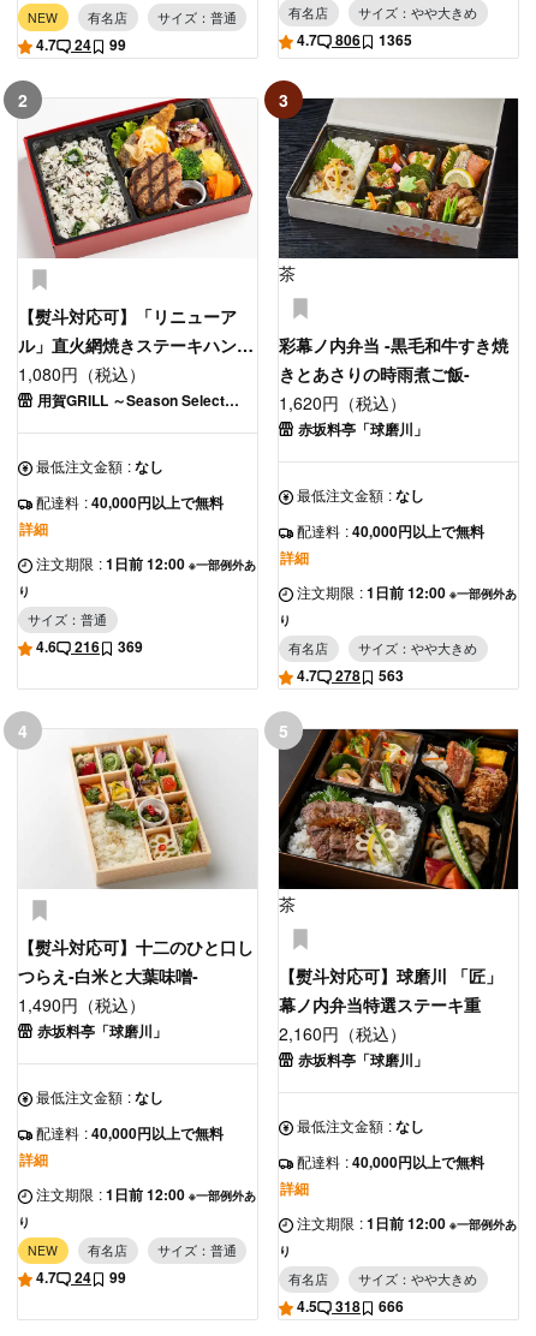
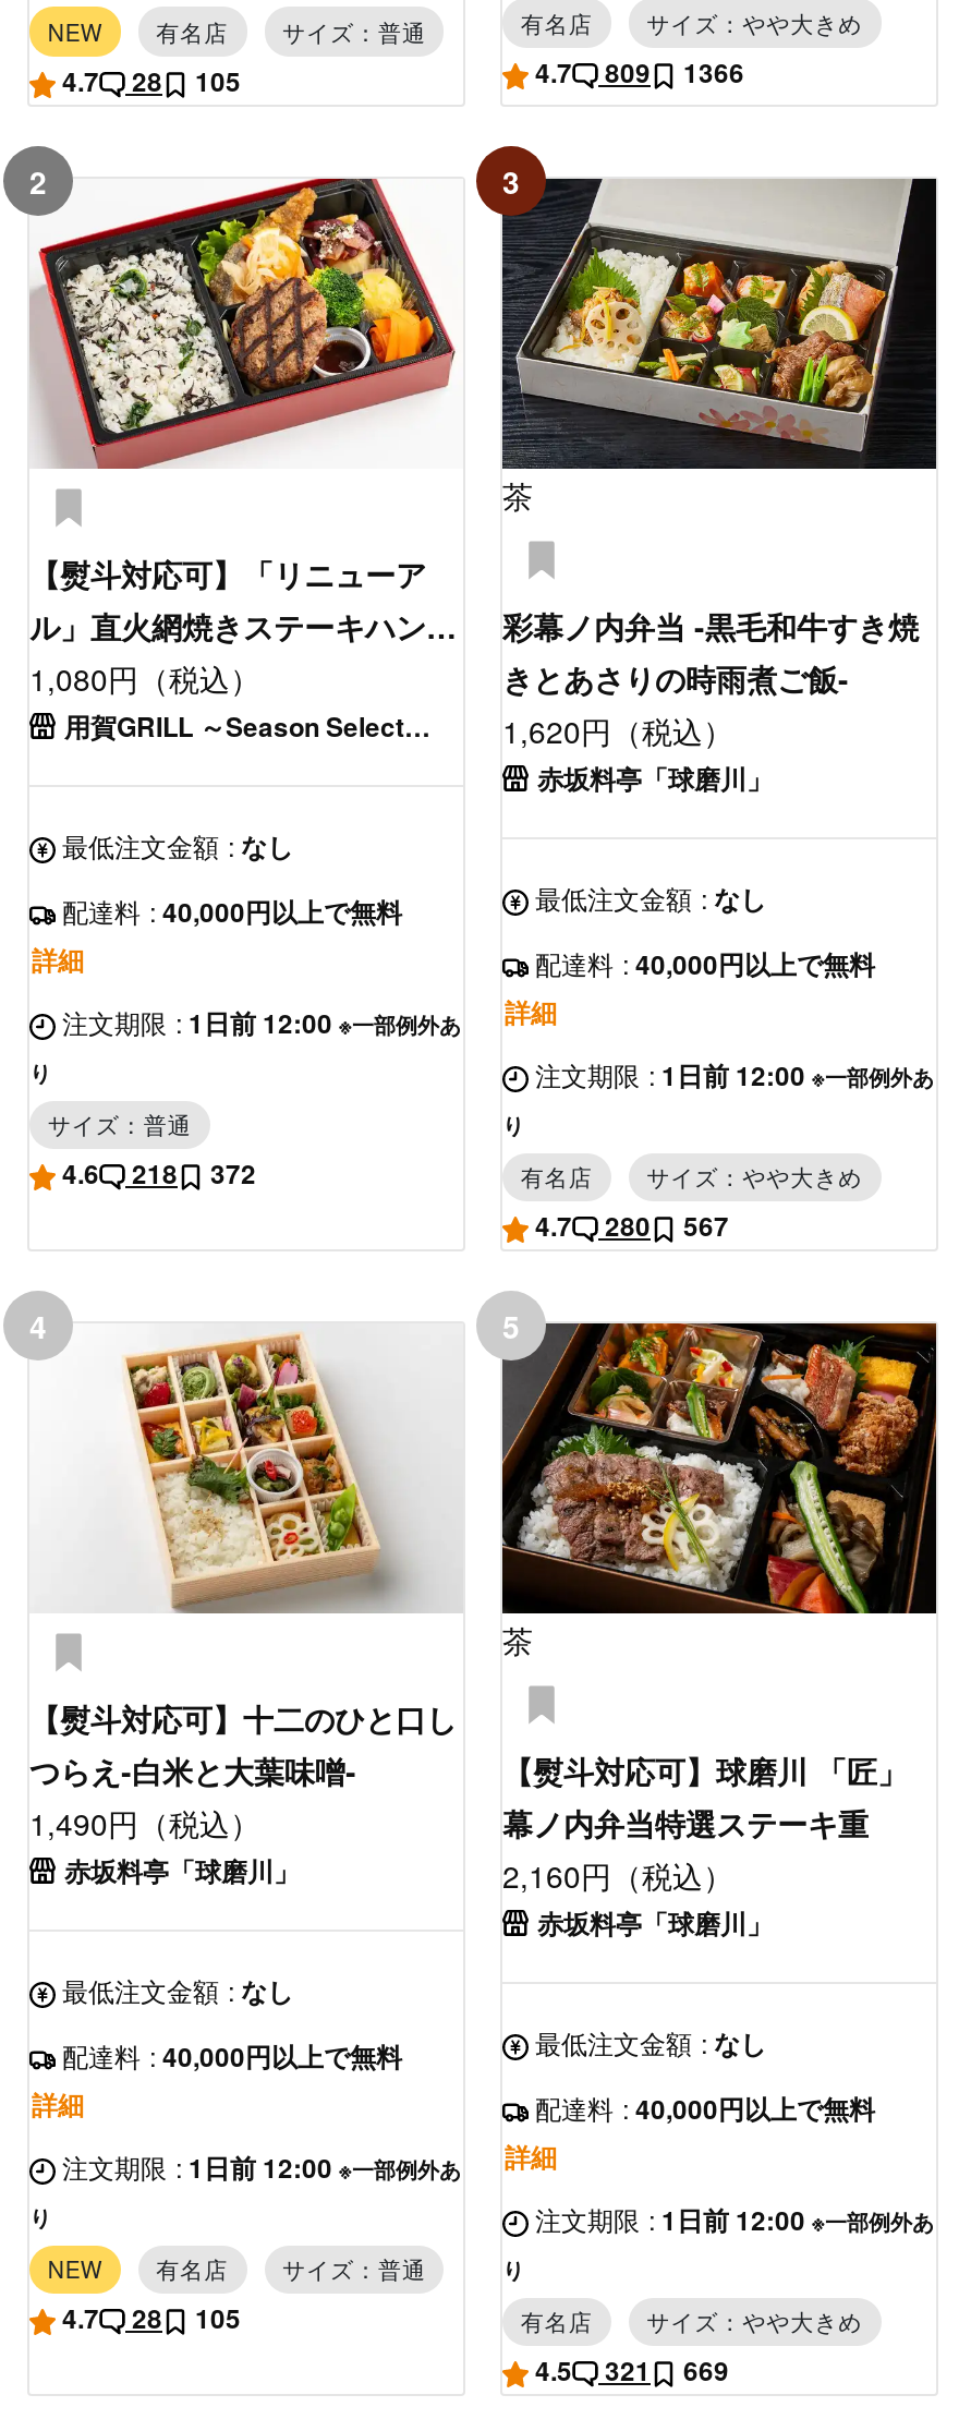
- 24
+ 28

- 99
+ 105

- 806
+ 809

- 1365
+ 1366

- 216
+ 218

- 369
+ 372

- 278
+ 280

- 563
+ 567

- 24
+ 28

- 99
+ 105

- 318
+ 321

- 666
+ 669
